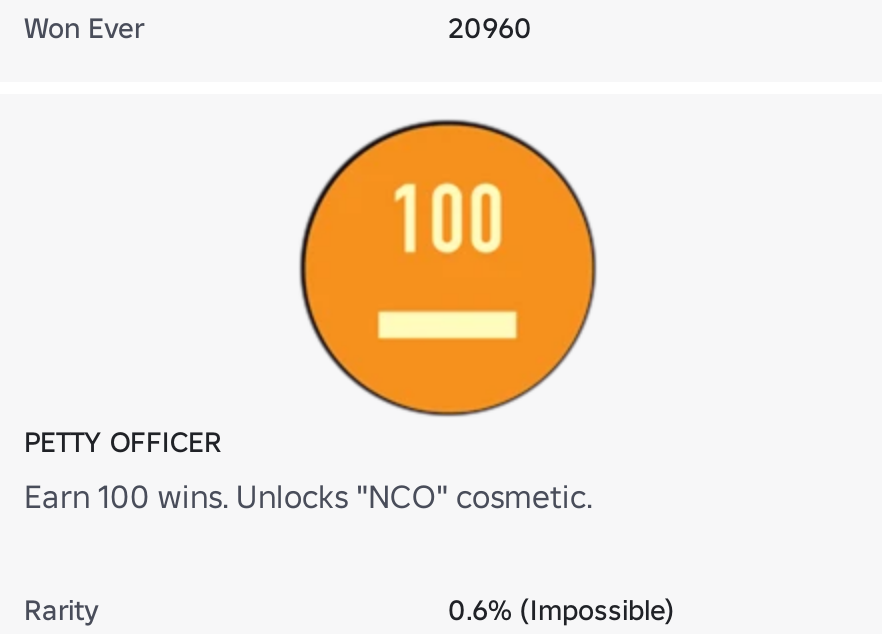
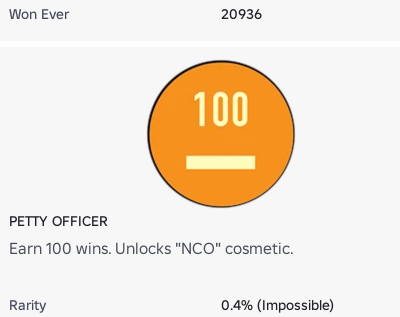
- 20960
+ 20936

- 0.6% (Impossible)
+ 0.4% (Impossible)
